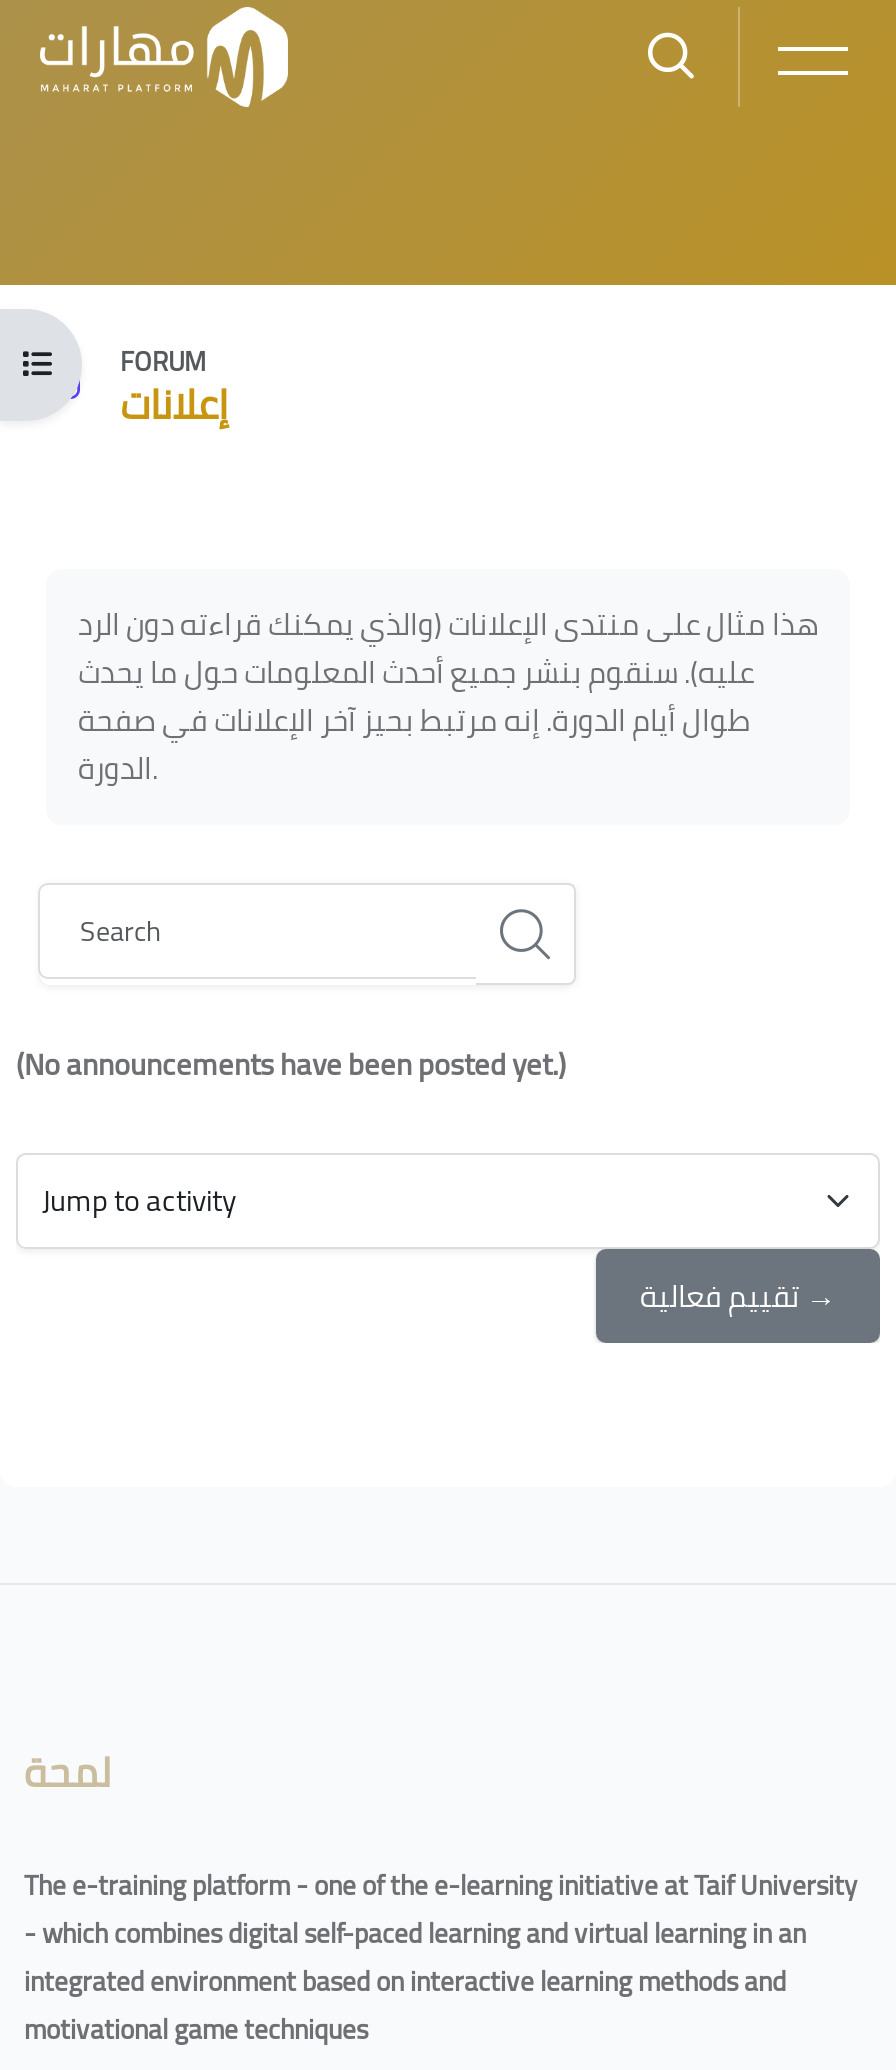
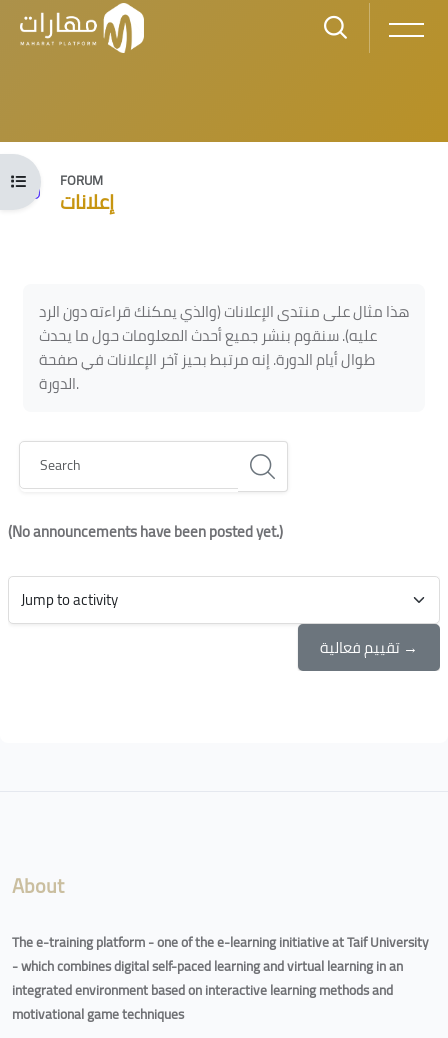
- لمحة
+ About
